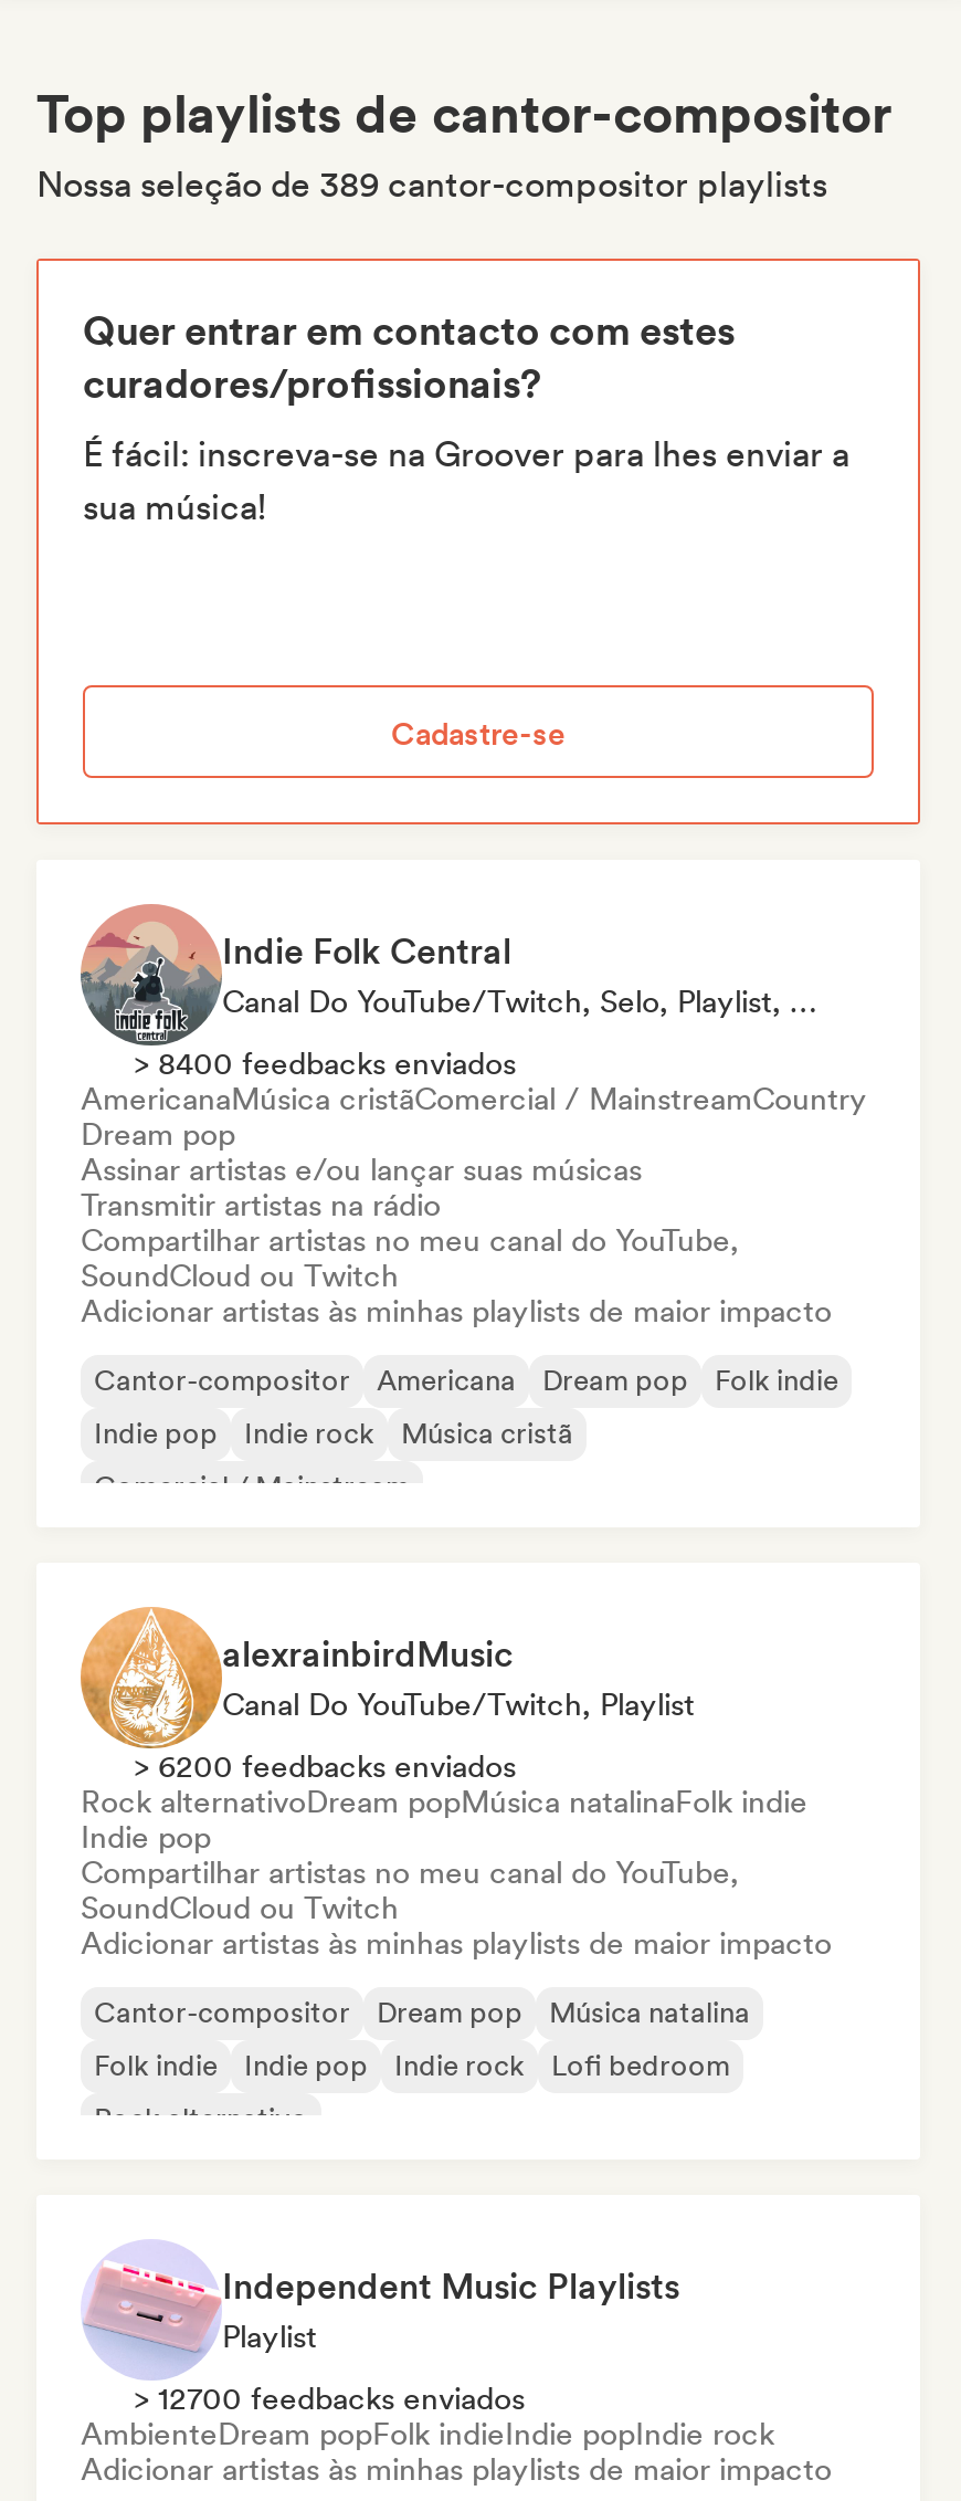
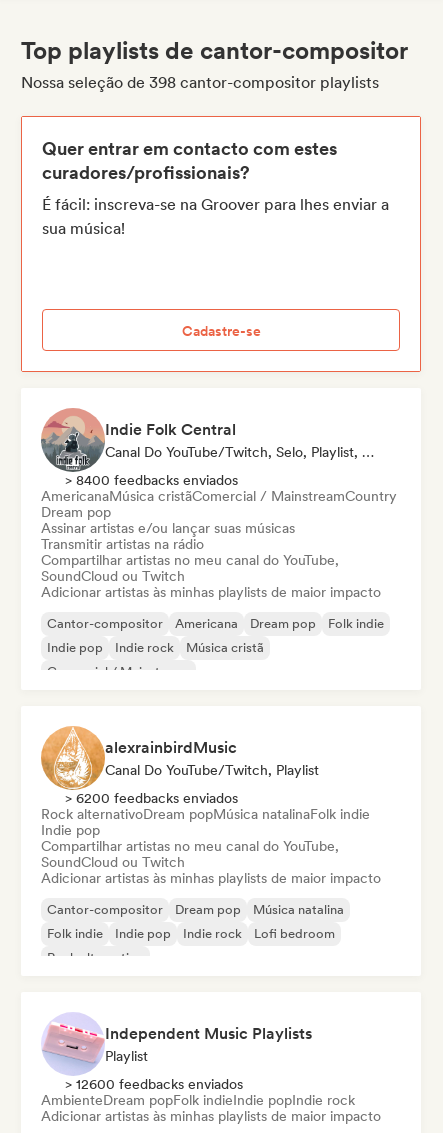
- Nossa seleção de 389 cantor-compositor playlists
+ Nossa seleção de 398 cantor-compositor playlists

- > 12700 feedbacks enviados
+ > 12600 feedbacks enviados
